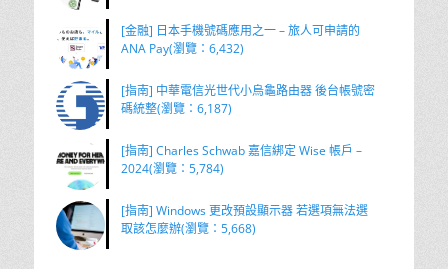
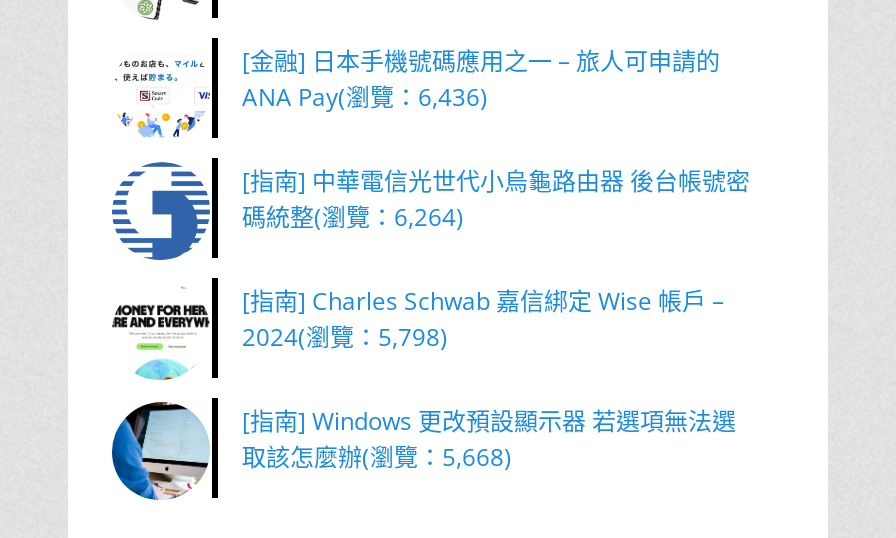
- ANA Pay(瀏覽：6,432)
+ ANA Pay(瀏覽：6,436)

- 碼統整(瀏覽：6,187)
+ 碼統整(瀏覽：6,264)

- 2024(瀏覽：5,784)
+ 2024(瀏覽：5,798)
